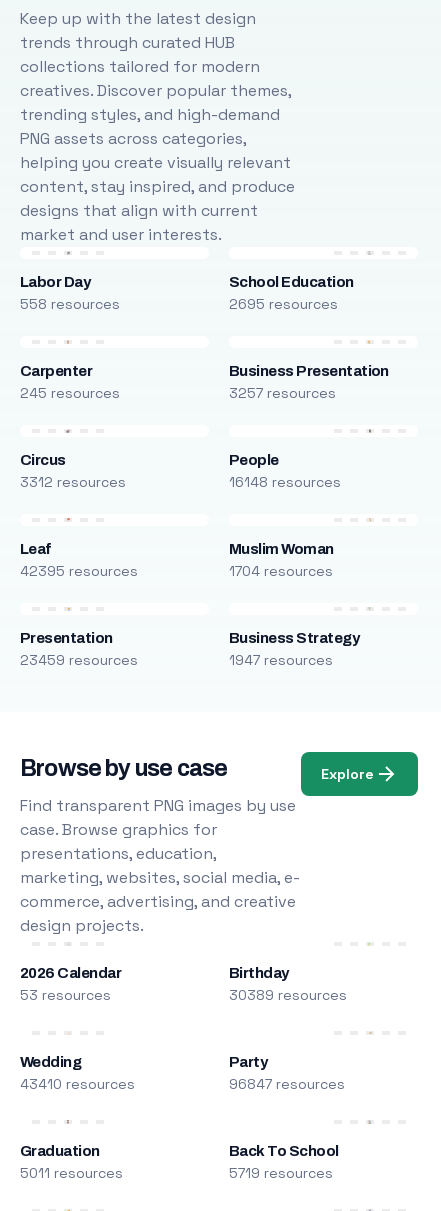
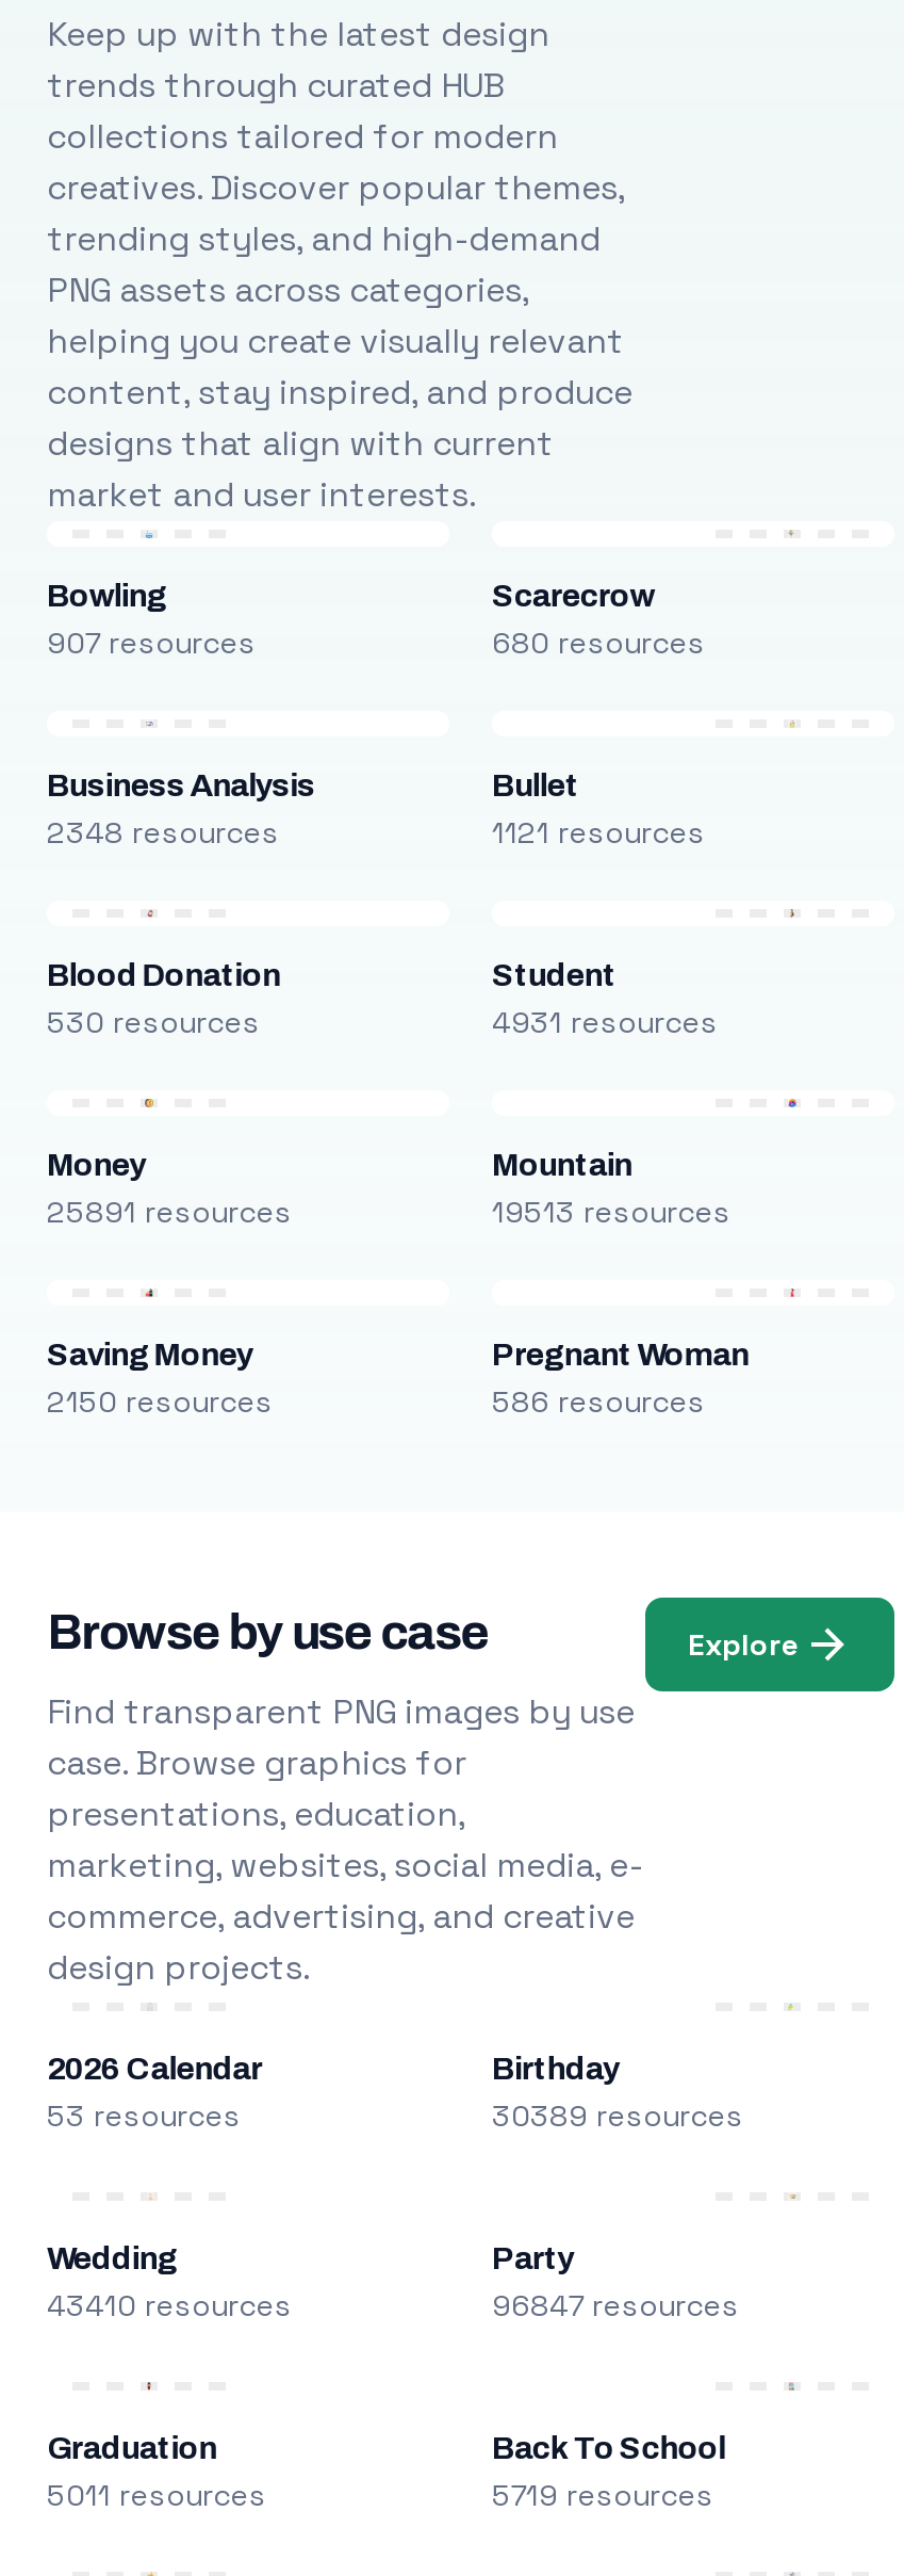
- Labor Day
- 558 resources
+ Bowling
+ 907 resources

- School Education
- 2695 resources
+ Scarecrow
+ 680 resources

- Carpenter
- 245 resources
+ Business Analysis
+ 2348 resources

- Business Presentation
- 3257 resources
+ Bullet
+ 1121 resources

- Circus
- 3312 resources
+ Blood Donation
+ 530 resources

- People
- 16148 resources
+ Student
+ 4931 resources

- Leaf
- 42395 resources
+ Money
+ 25891 resources

- Muslim Woman
- 1704 resources
+ Mountain
+ 19513 resources

- Presentation
- 23459 resources
+ Saving Money
+ 2150 resources

- Business Strategy
- 1947 resources
+ Pregnant Woman
+ 586 resources
